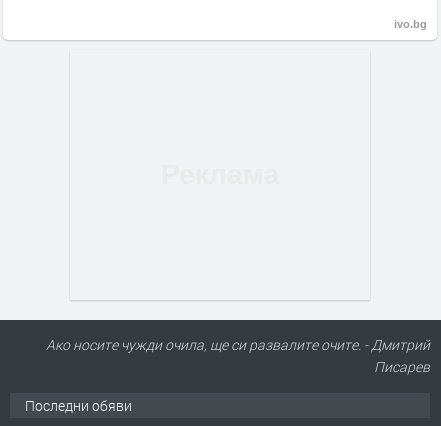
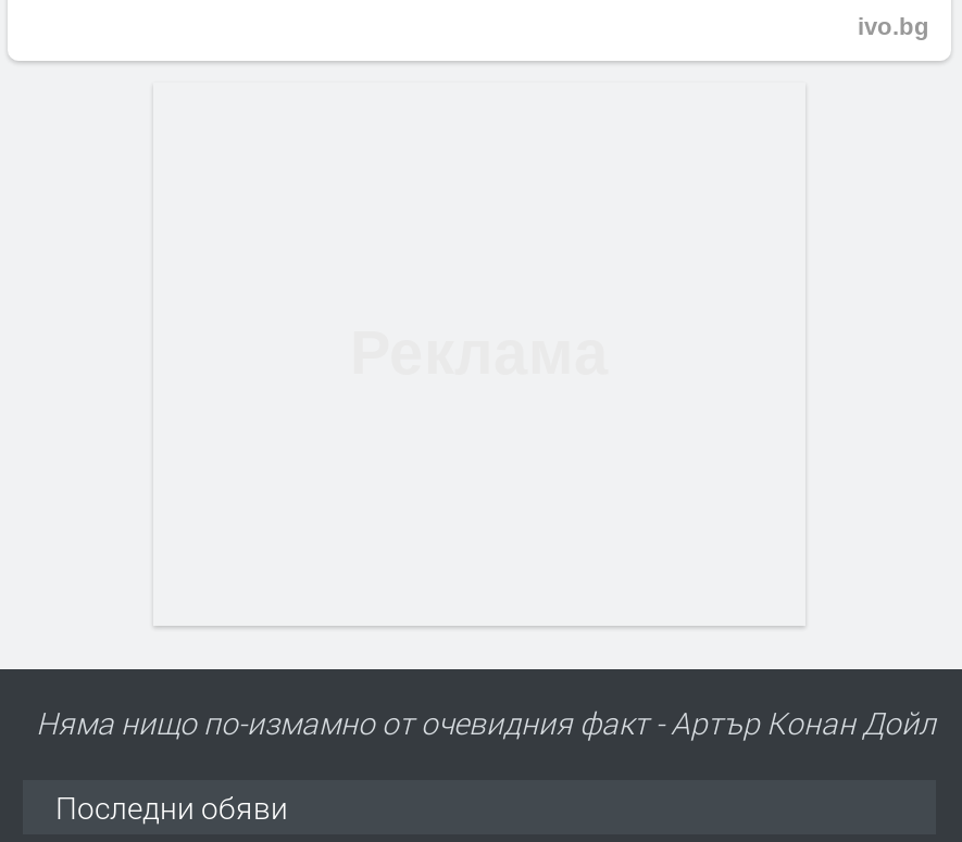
- Ако носите чужди очила, ще си развалите очите. - Дмитрий
- Писарев
+ Няма нищо по-измамно от очевидния факт - Артър Конан Дойл
